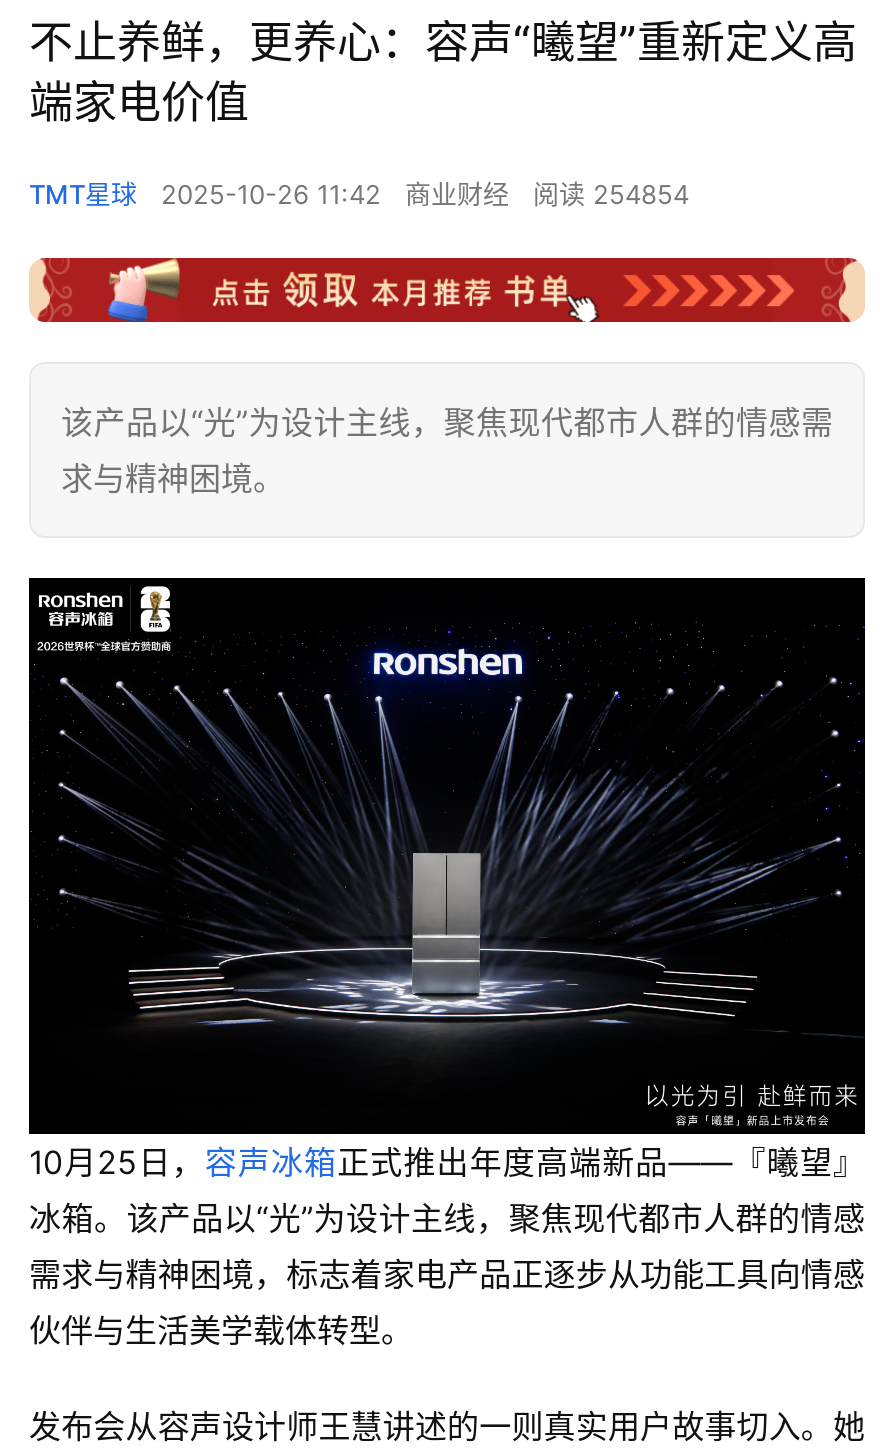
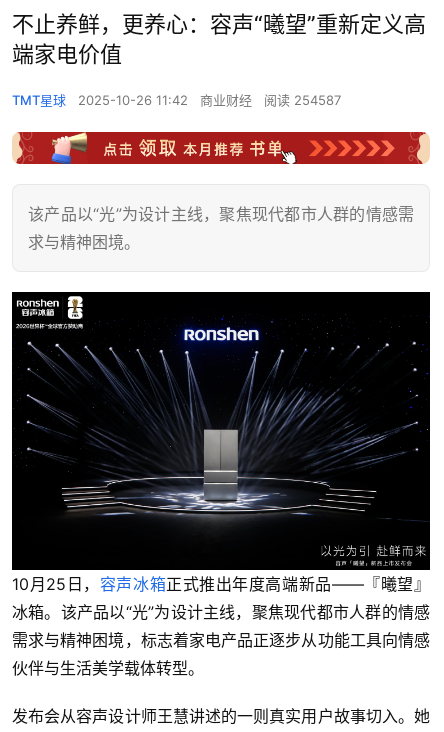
- TMT星球 2025-10-26 11:42 商业财经 阅读 254854
+ TMT星球 2025-10-26 11:42 商业财经 阅读 254587
